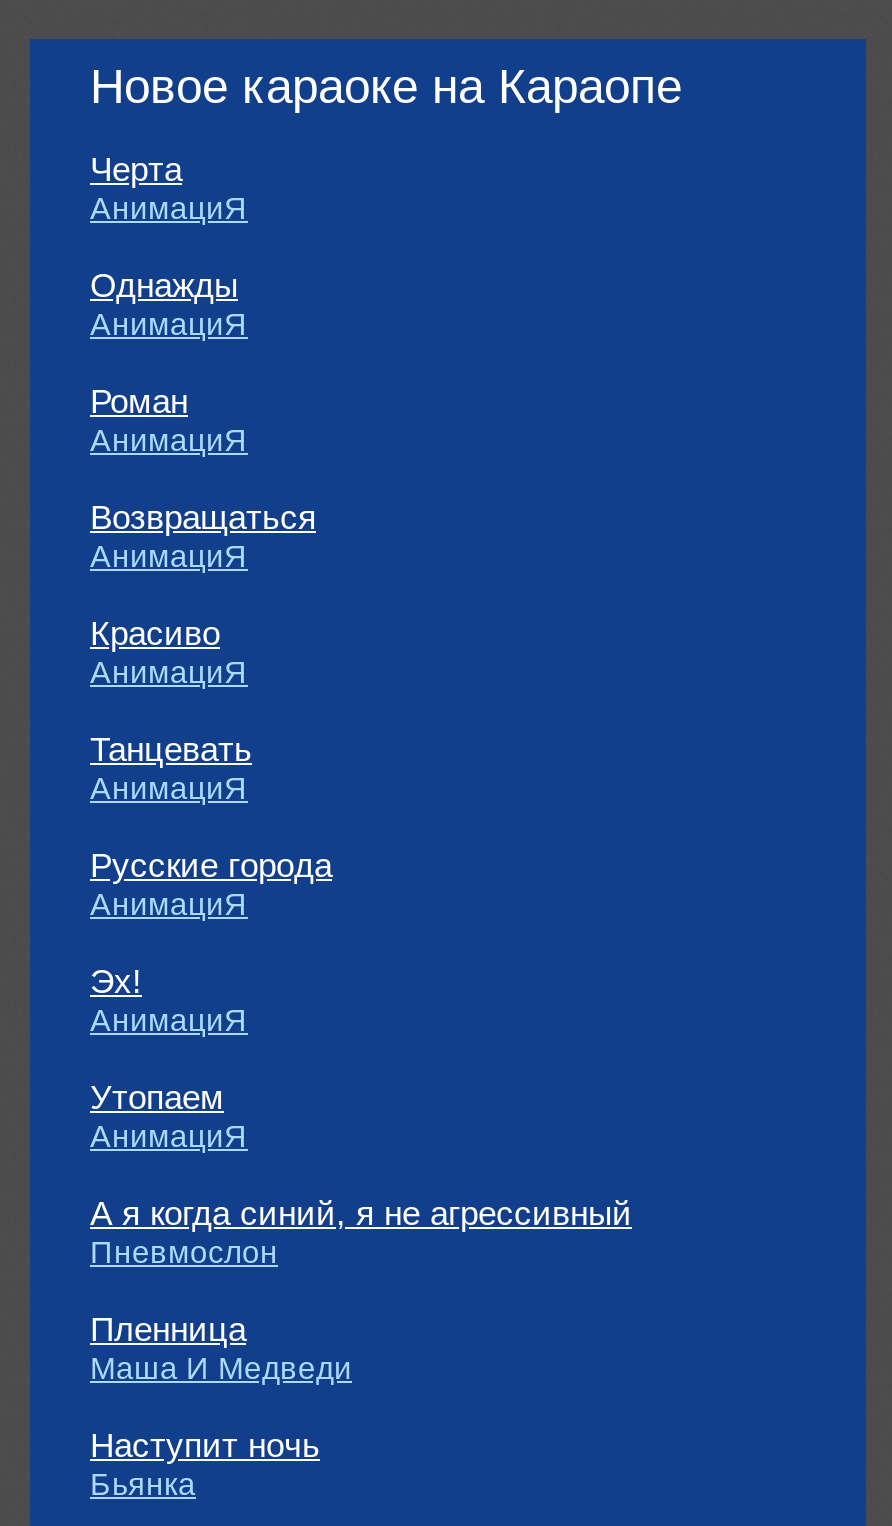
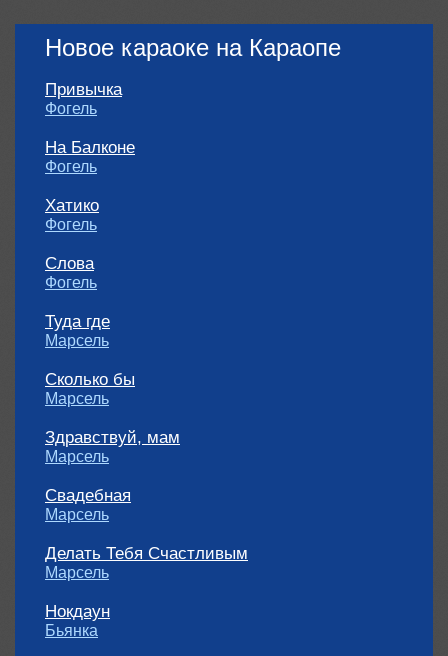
- Черта
- АнимациЯ
- Однажды
- АнимациЯ
- Роман
- АнимациЯ
- Возвращаться
- АнимациЯ
- Красиво
- АнимациЯ
- Танцевать
- АнимациЯ
- Русские города
- АнимациЯ
- Эх!
- АнимациЯ
- Утопаем
- АнимациЯ
- А я когда синий, я не агрессивный
- Пневмослон
- Пленница
- Маша И Медведи
- Наступит ночь
+ Привычка
+ Фогель
+ На Балконе
+ Фогель
+ Хатико
+ Фогель
+ Слова
+ Фогель
+ Туда где
+ Марсель
+ Сколько бы
+ Марсель
+ Здравствуй, мам
+ Марсель
+ Свадебная
+ Марсель
+ Делать Тебя Счастливым
+ Марсель
+ Нокдаун
